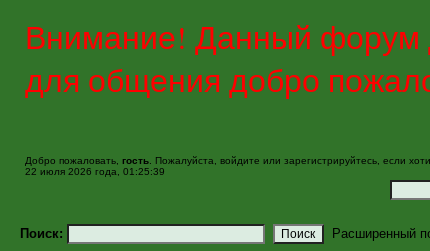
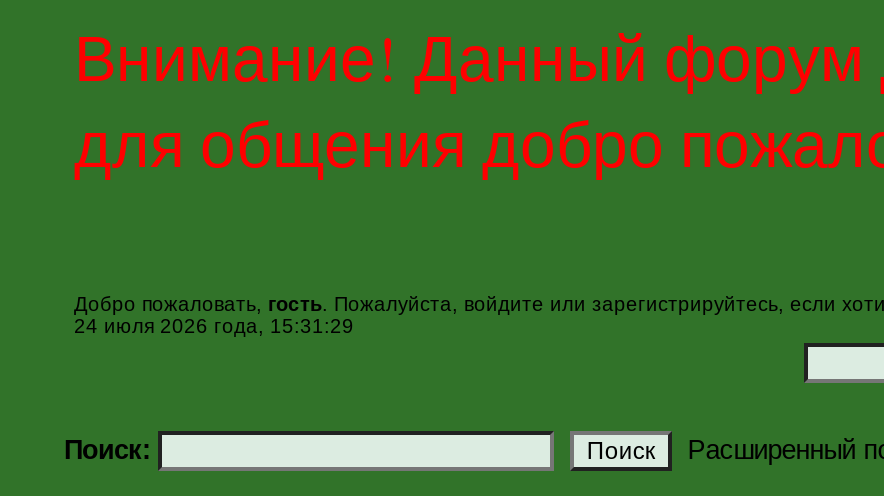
- 22 июля 2026 года, 01:25:39
+ 24 июля 2026 года, 15:31:29
